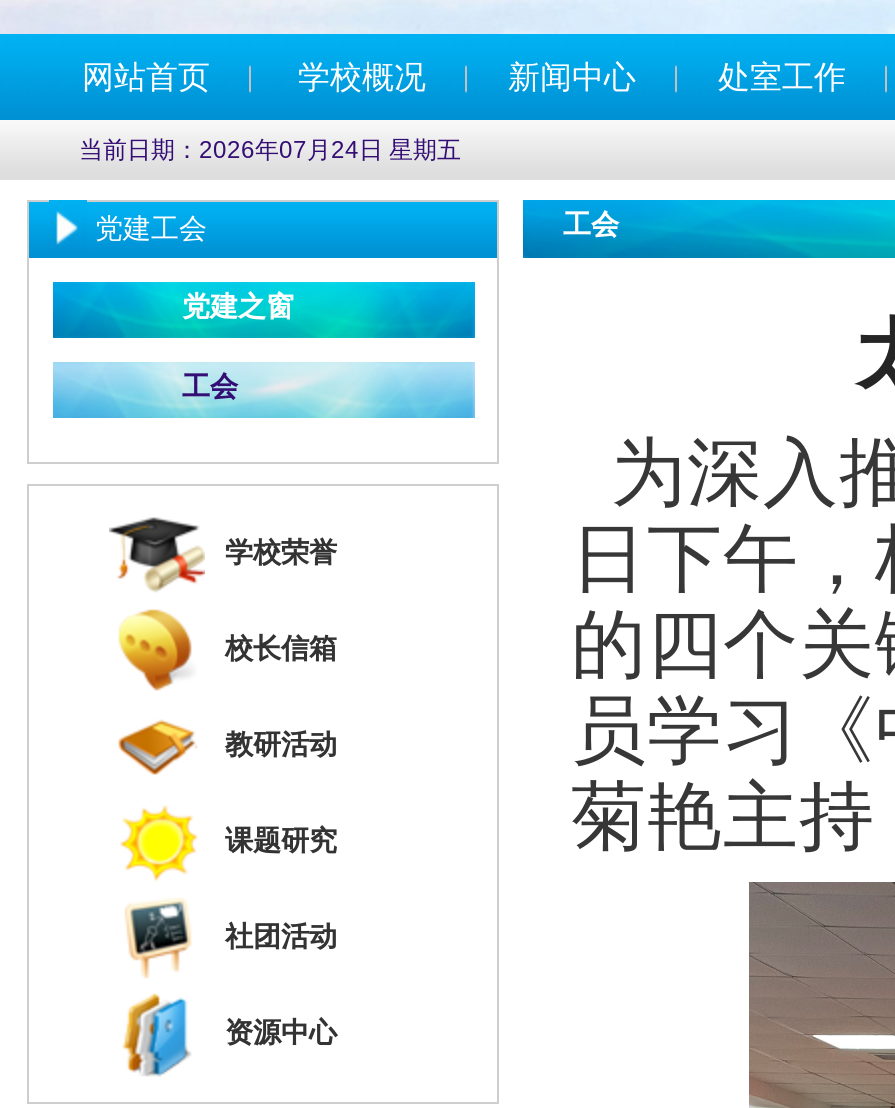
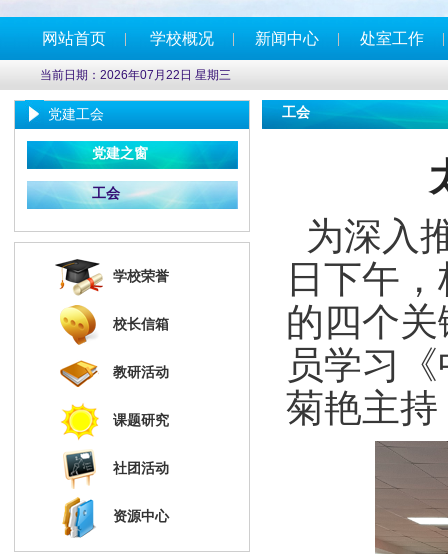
- 当前日期：2026年07月24日 星期五
+ 当前日期：2026年07月22日 星期三
